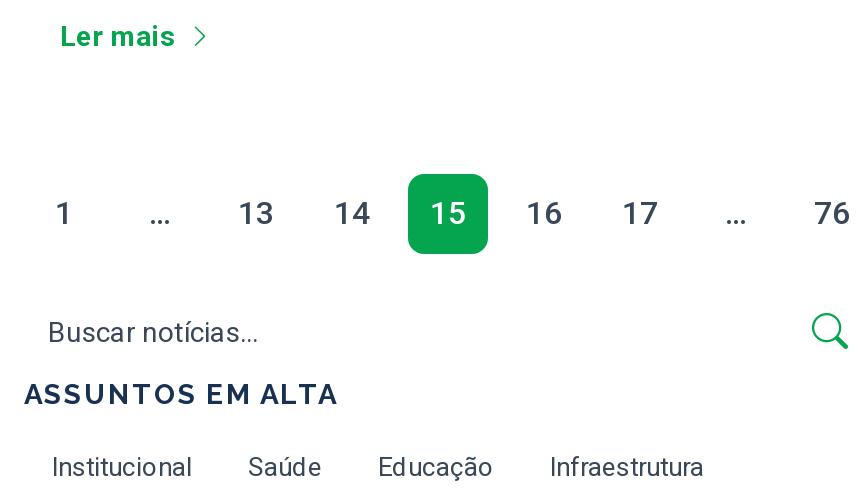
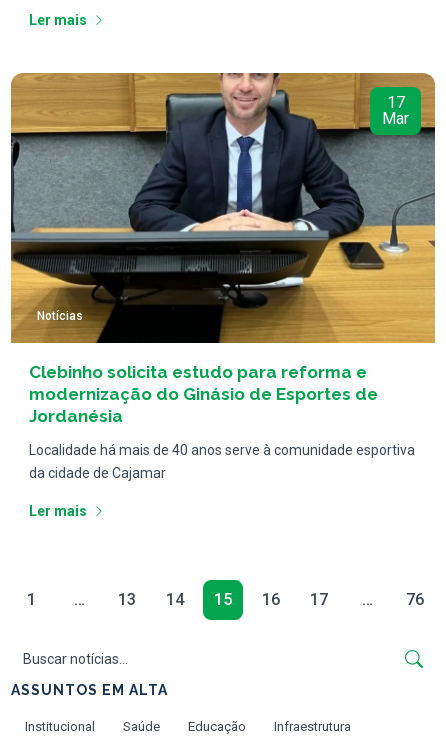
+ [image]
+ 17
+ Mar

+ Notícias
+ Clebinho solicita estudo para reforma e
+ modernização do Ginásio de Esportes de
+ Jordanésia
+ Localidade há mais de 40 anos serve à comunidade esportiva
+ da cidade de Cajamar
+ Ler mais
